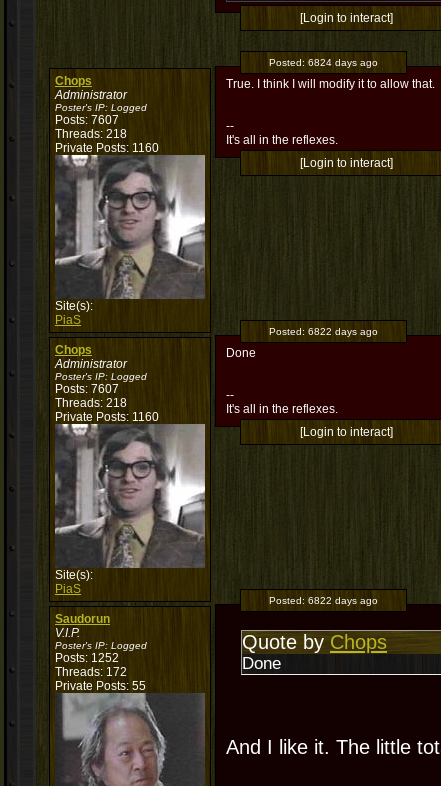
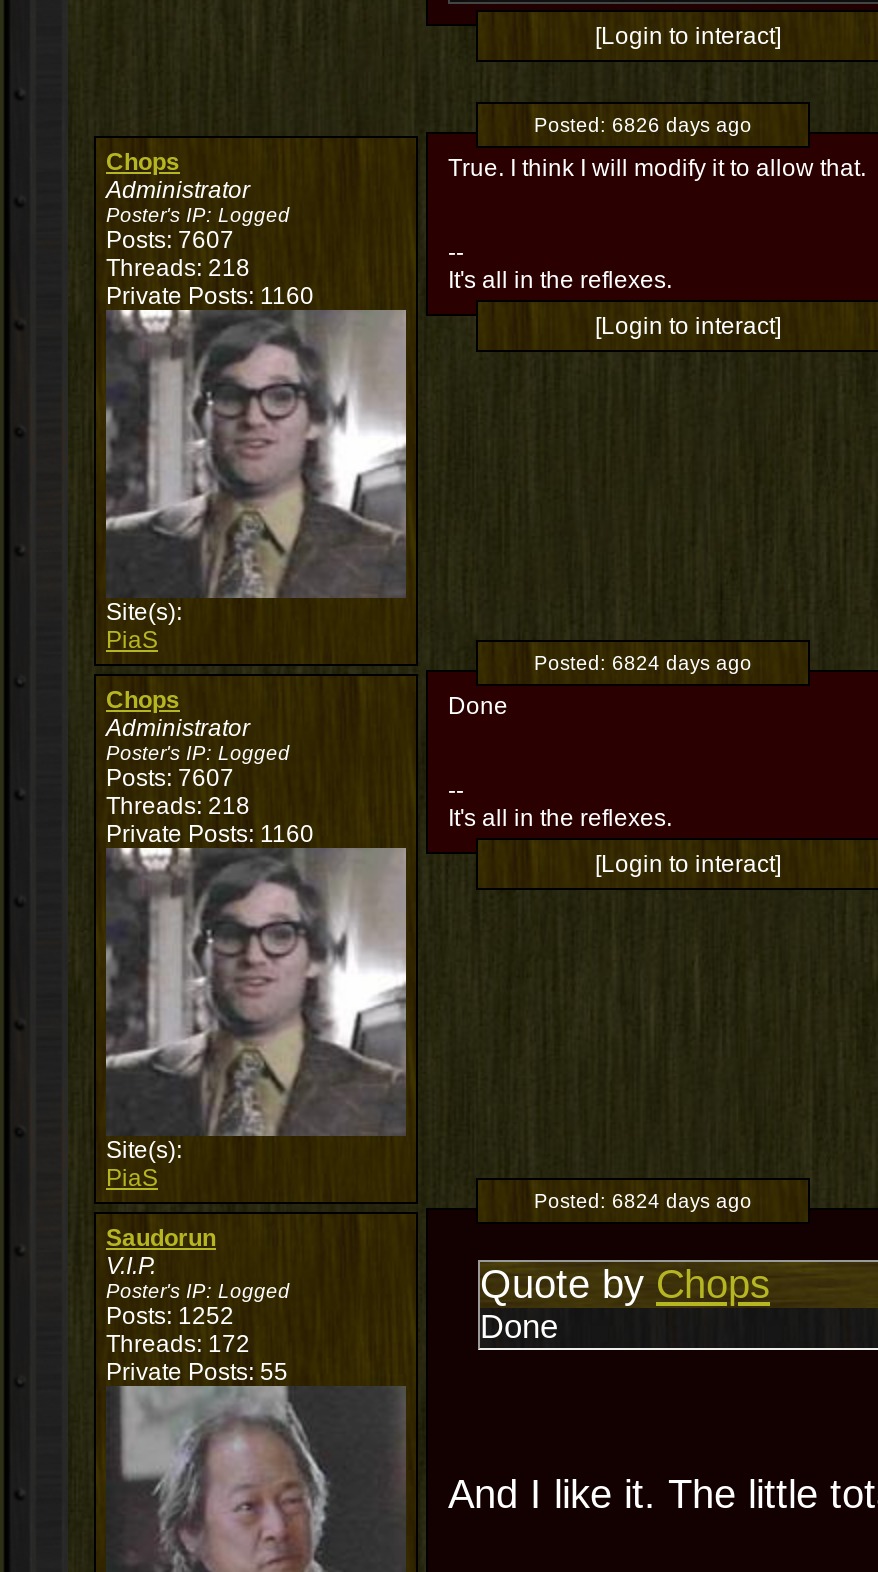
- Posted: 6824 days ago
+ Posted: 6826 days ago

- Posted: 6822 days ago
+ Posted: 6824 days ago

- Posted: 6822 days ago
+ Posted: 6824 days ago
